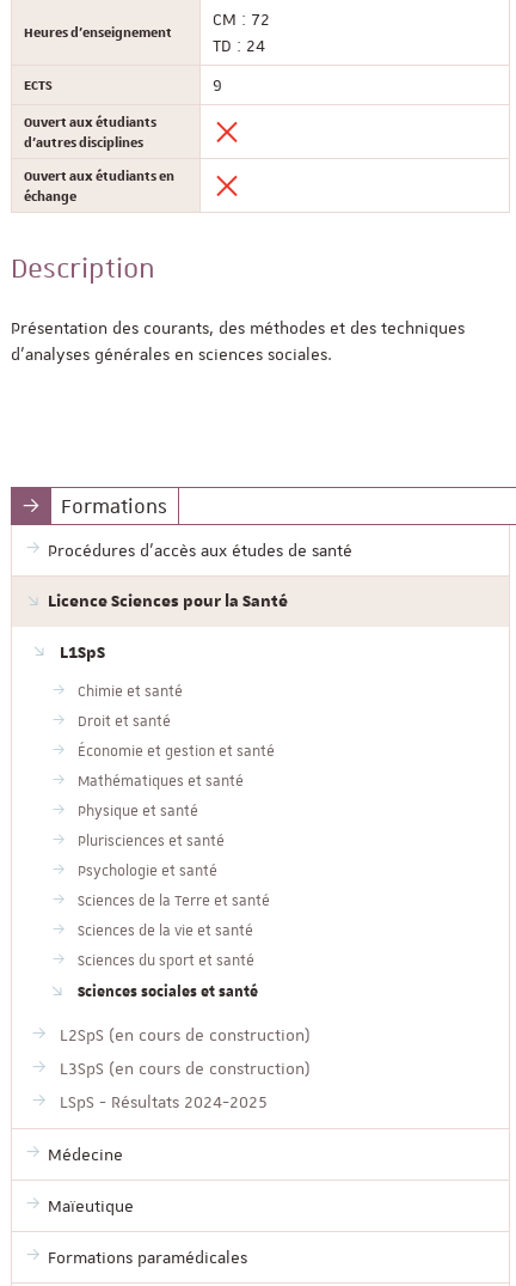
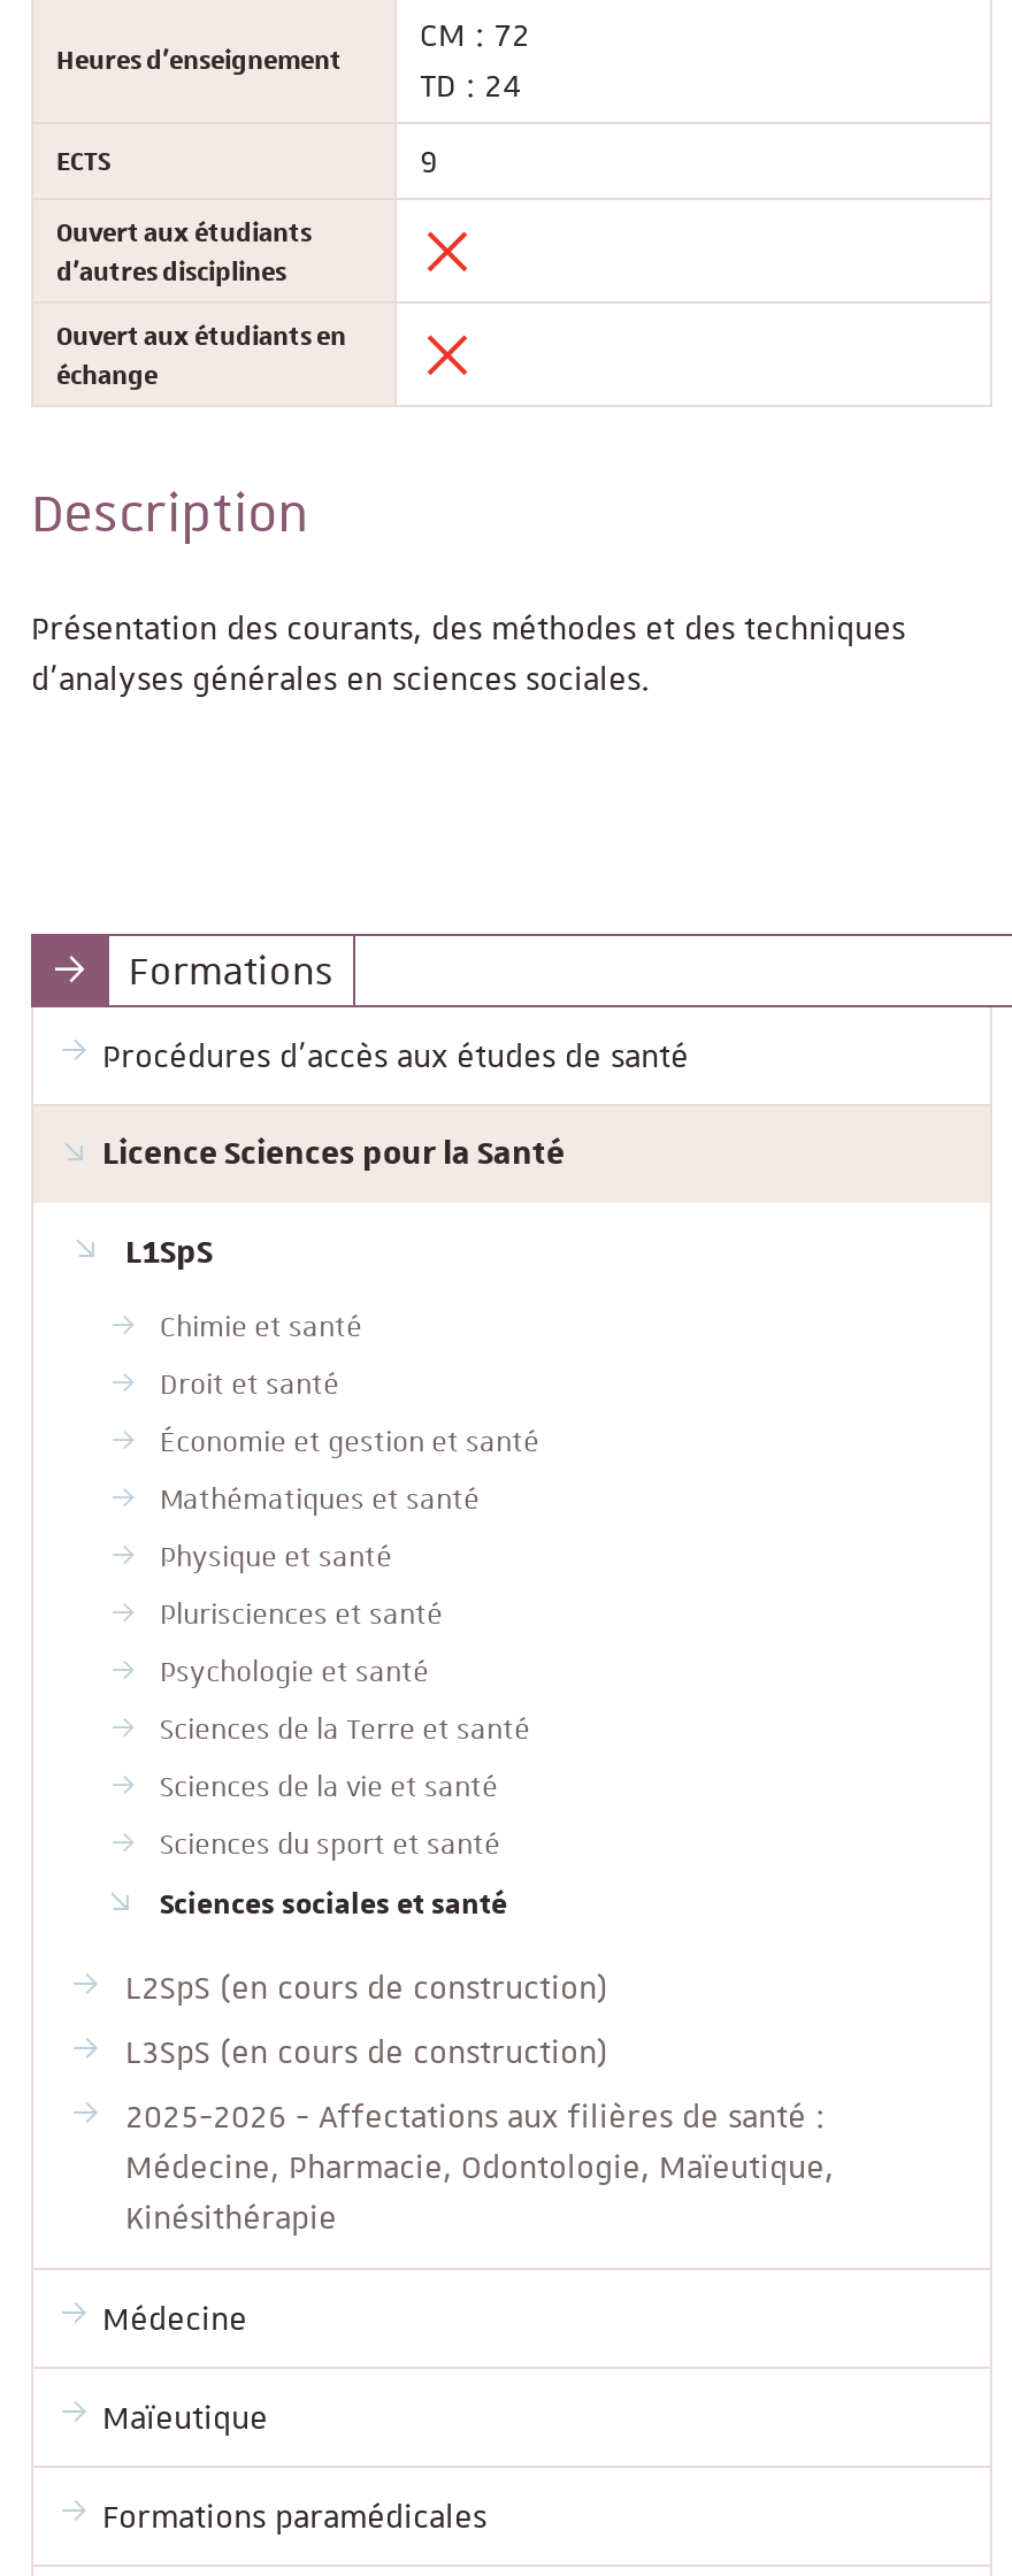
- LSpS - Résultats 2024-2025
+ 2025-2026 - Affectations aux filières de santé :
+ Médecine, Pharmacie, Odontologie, Maïeutique,
+ Kinésithérapie
